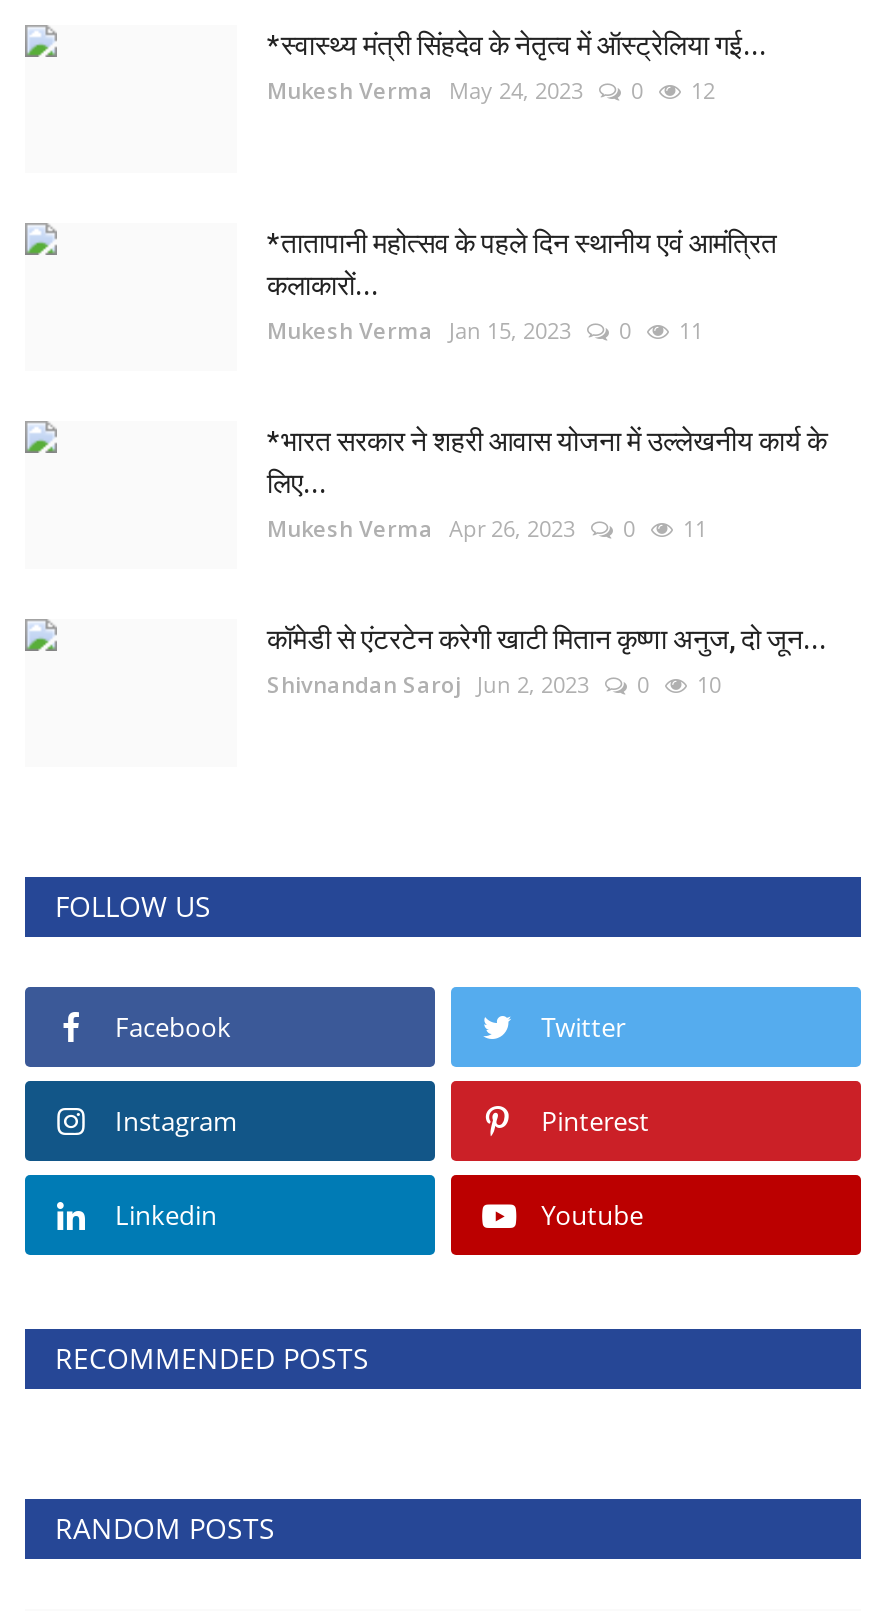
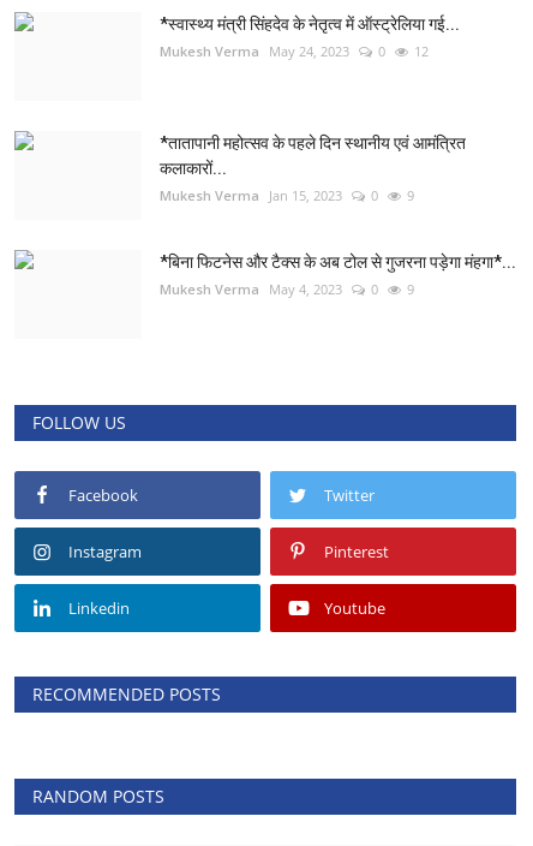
- Mukesh Verma Jan 15, 2023 0 11
+ Mukesh Verma Jan 15, 2023 0 9

- *भारत सरकार ने शहरी आवास योजना में उल्लेखनीय कार्य के
- लिए...
- Mukesh Verma Apr 26, 2023
+ *बिना फिटनेस और टैक्स के अब टोल से गुजरना पड़ेगा मंहगा*...
+ Mukesh Verma May 4, 2023

- 11
- कॉमेडी से एंटरटेन करेगी खाटी मितान कृष्णा अनुज, दो जून...
- Shivnandan Saroj Jun 2, 2023
- 0
- 10
+ 9
